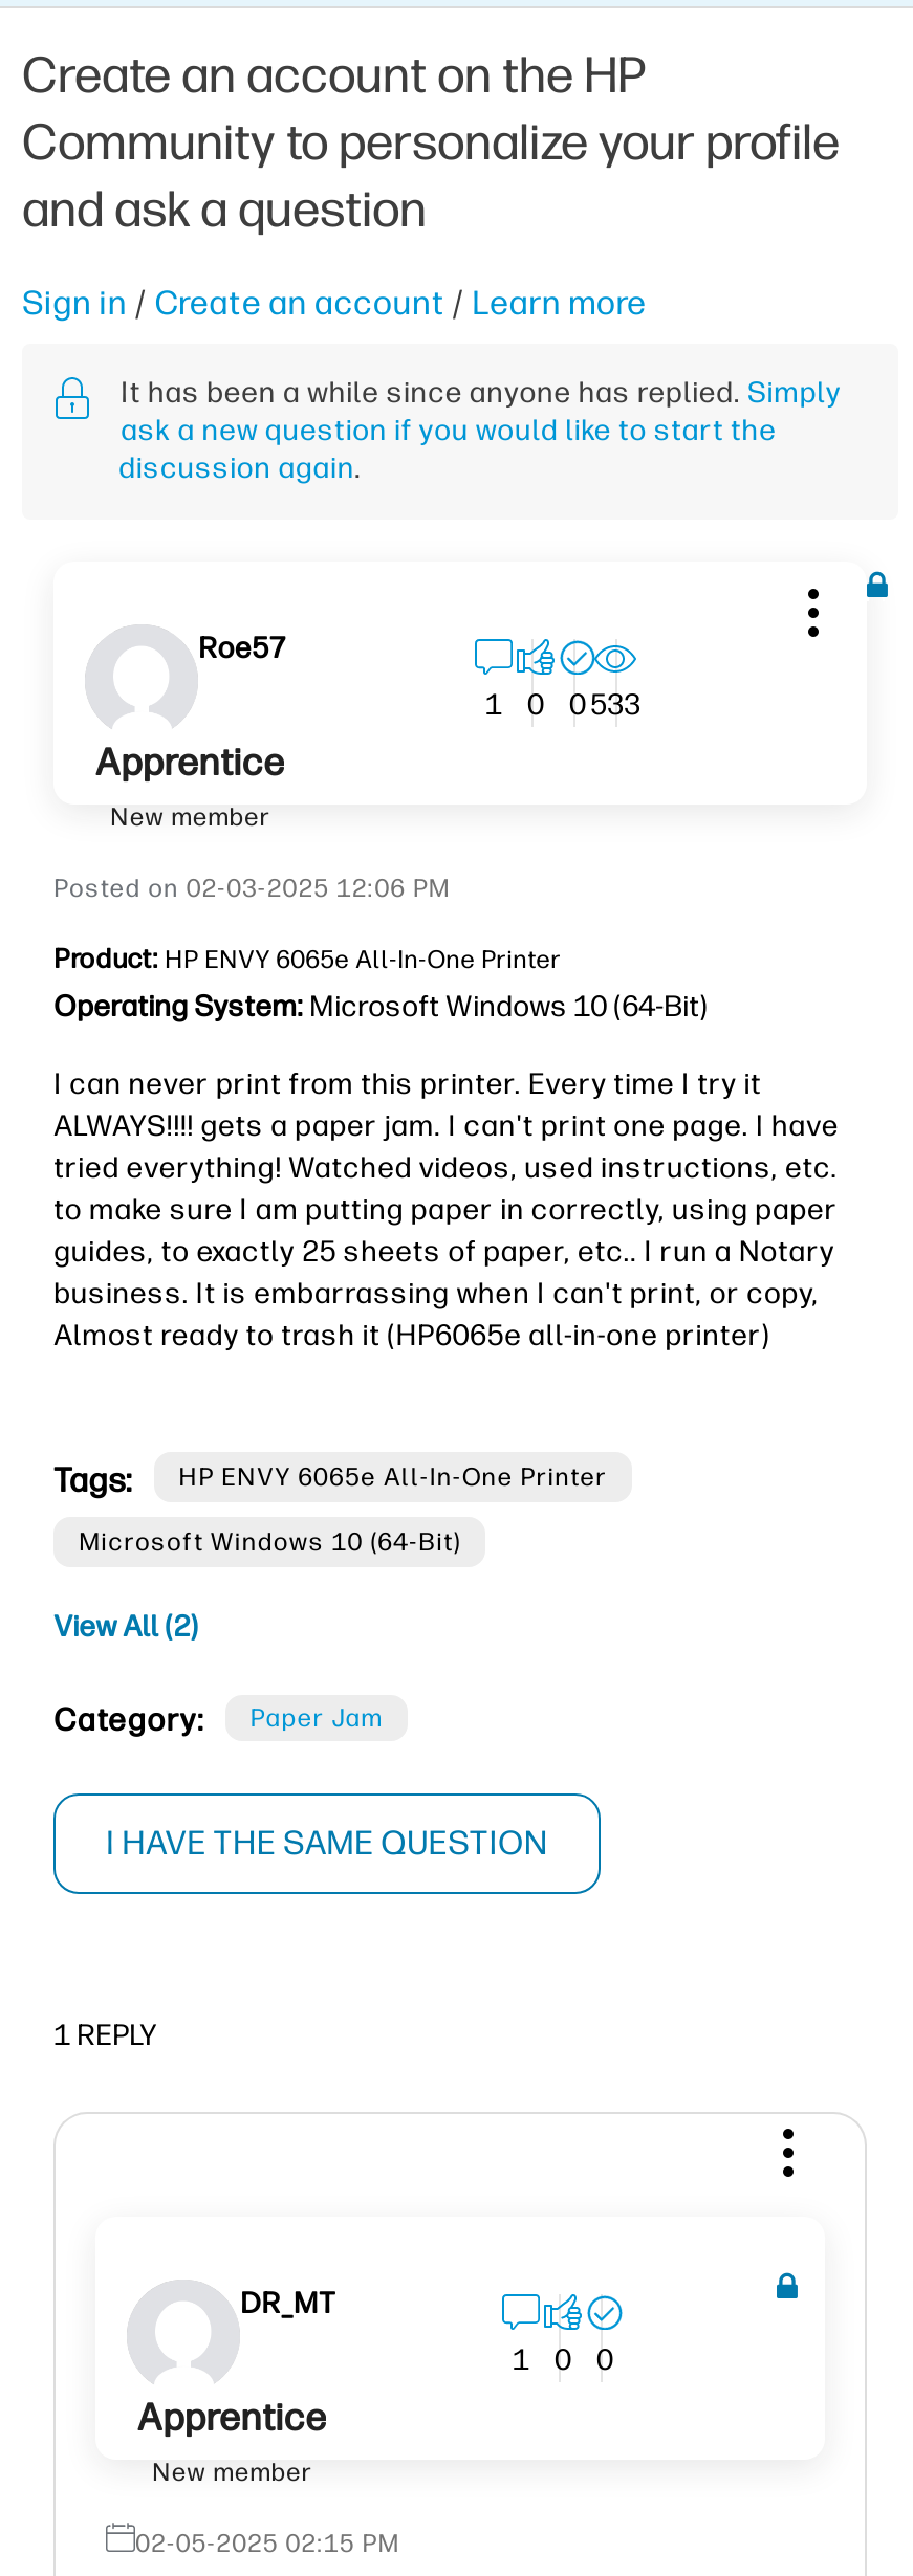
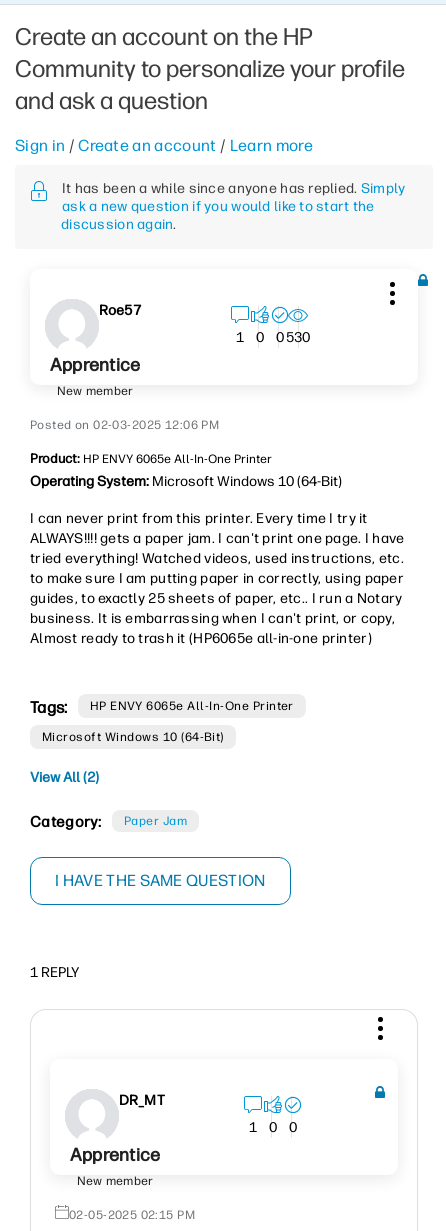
- 1 0 0 533
+ 1 0 0 530
